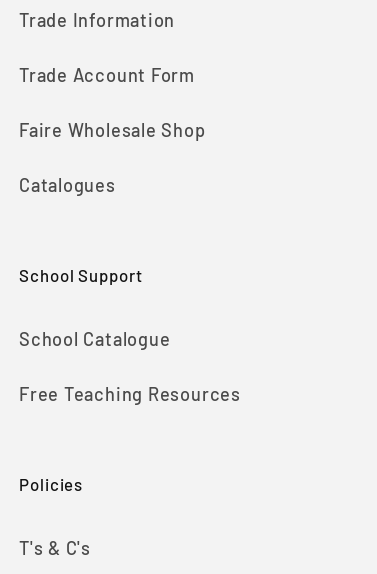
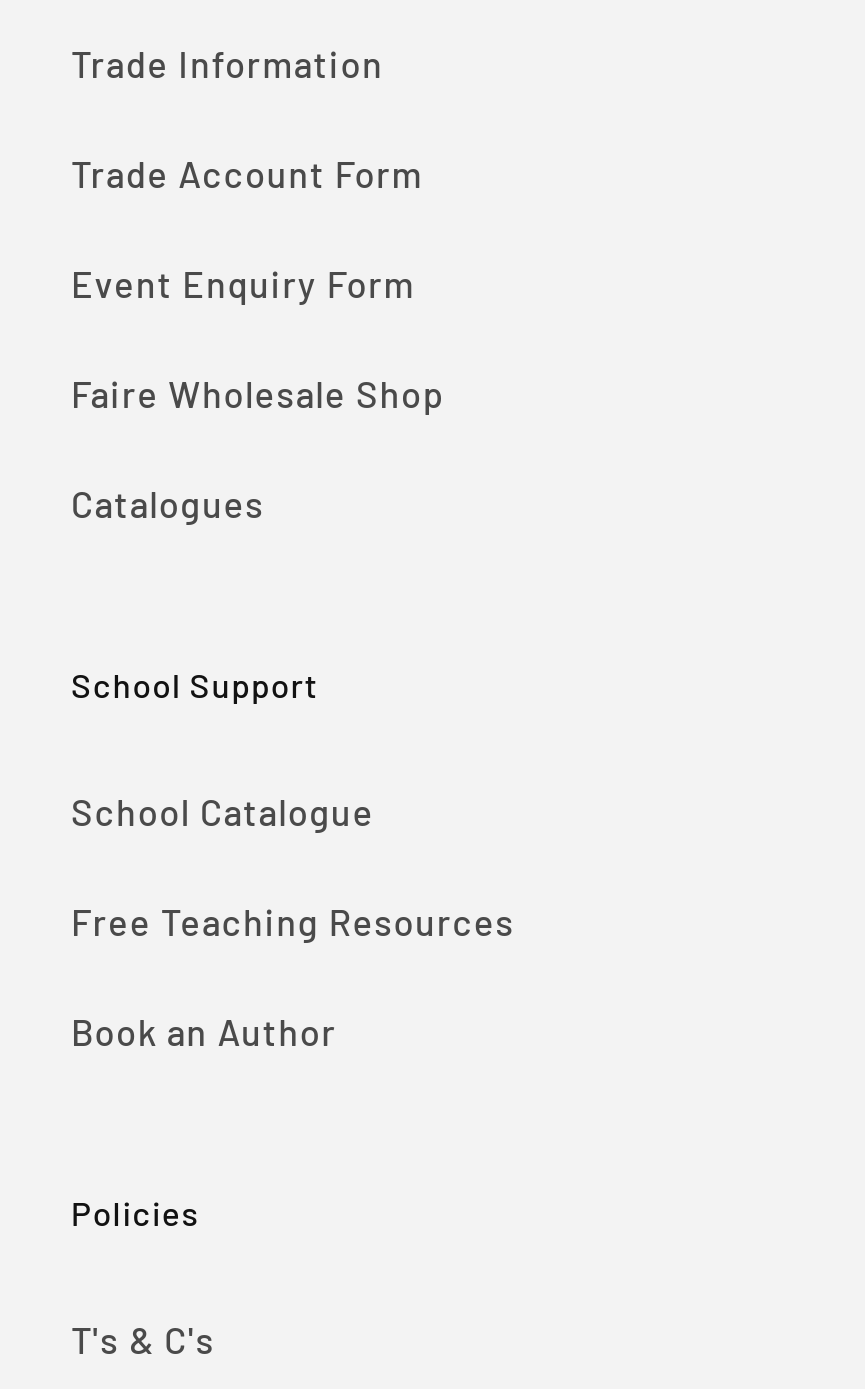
+ Event Enquiry Form

+ Book an Author
